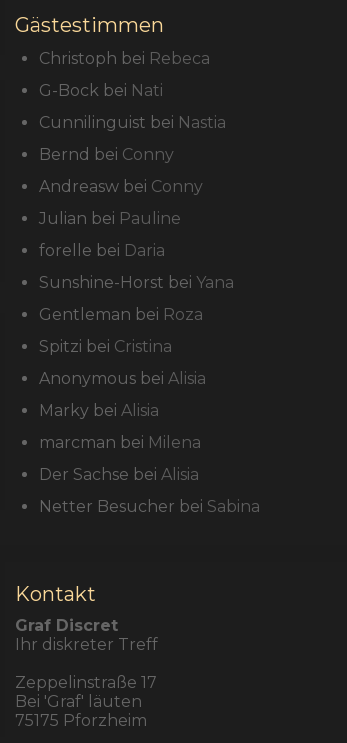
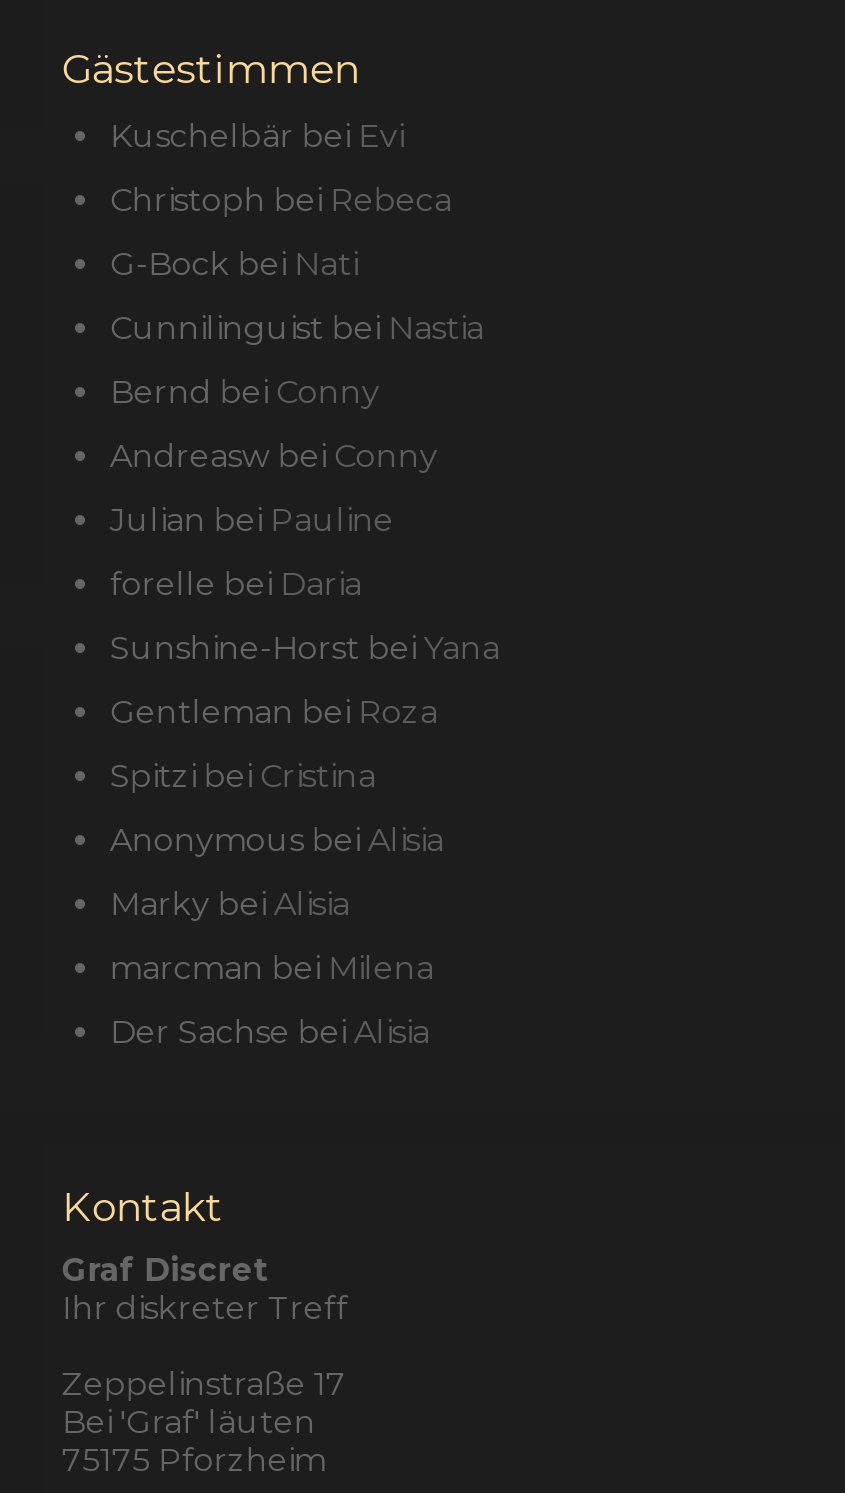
+ Kuschelbär bei Evi

moved down: Christoph bei Rebeca | G-Bock bei Nati | Cunnilinguist bei Nastia | ... | marcman bei Milena | Der Sachse bei Alisia

- Netter Besucher bei Sabina
